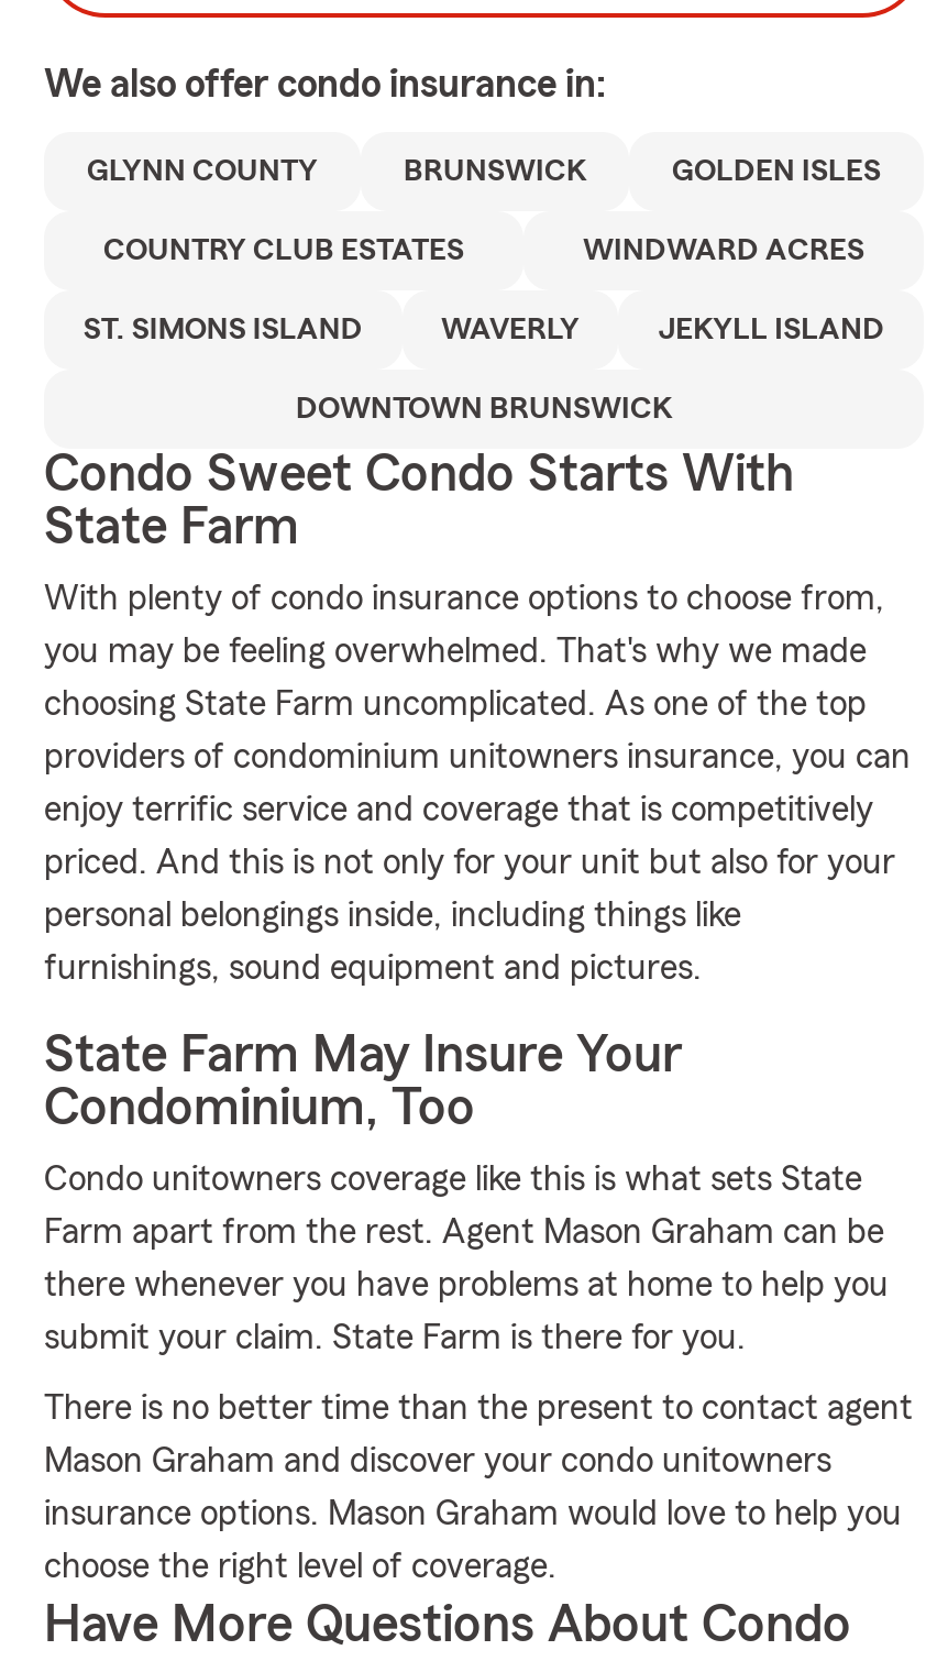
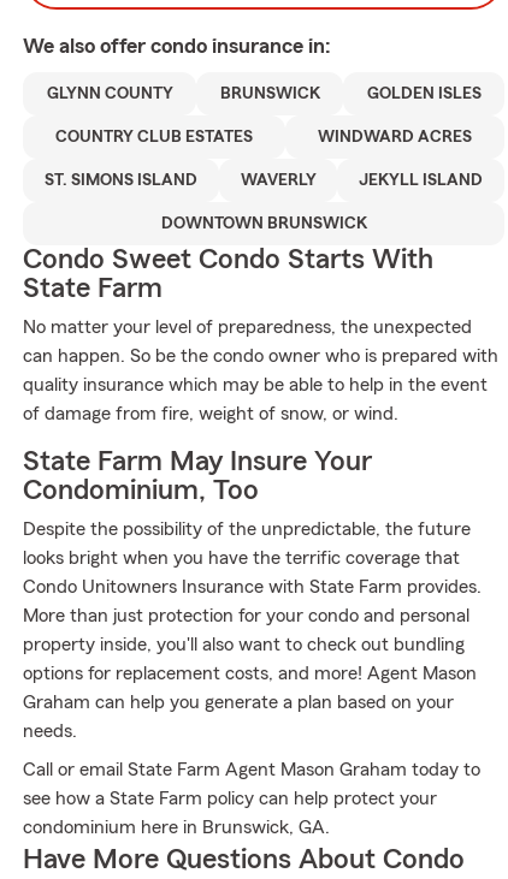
- With plenty of condo insurance options to choose from,
- you may be feeling overwhelmed. That's why we made
- choosing State Farm uncomplicated. As one of the top
- providers of condominium unitowners insurance, you can
- enjoy terrific service and coverage that is competitively
- priced. And this is not only for your unit but also for your
- personal belongings inside, including things like
- furnishings, sound equipment and pictures.
+ No matter your level of preparedness, the unexpected
+ can happen. So be the condo owner who is prepared with
+ quality insurance which may be able to help in the event
+ of damage from fire, weight of snow, or wind.

moved up: State Farm May Insure Your | Condominium, Too

- Condo unitowners coverage like this is what sets State
- Farm apart from the rest. Agent Mason Graham can be
- there whenever you have problems at home to help you
- submit your claim. State Farm is there for you.
- There is no better time than the present to contact agent
- Mason Graham and discover your condo unitowners
- insurance options. Mason Graham would love to help you
- choose the right level of coverage.
+ Despite the possibility of the unpredictable, the future
+ looks bright when you have the terrific coverage that
+ Condo Unitowners Insurance with State Farm provides.
+ More than just protection for your condo and personal
+ property inside, you'll also want to check out bundling
+ options for replacement costs, and more! Agent Mason
+ Graham can help you generate a plan based on your
+ needs.
+ Call or email State Farm Agent Mason Graham today to
+ see how a State Farm policy can help protect your
+ condominium here in Brunswick, GA.
